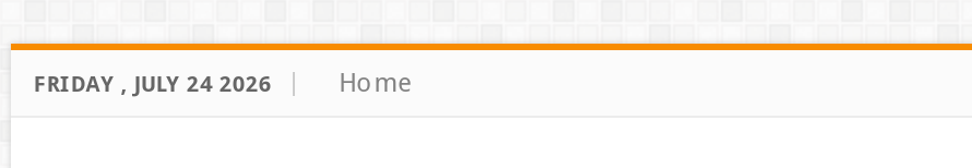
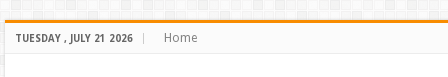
- FRIDAY , JULY 24 2026
+ TUESDAY , JULY 21 2026
